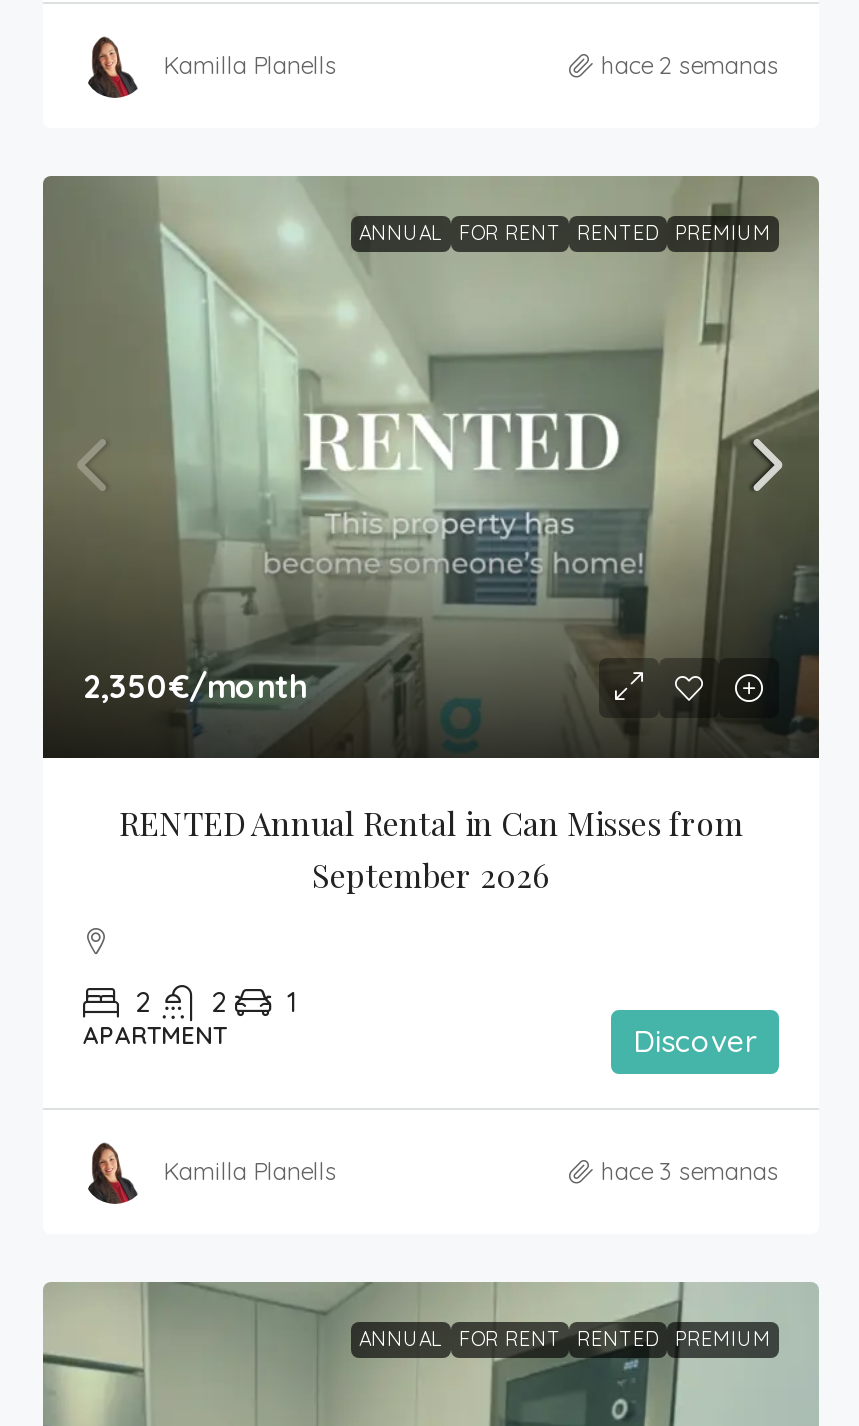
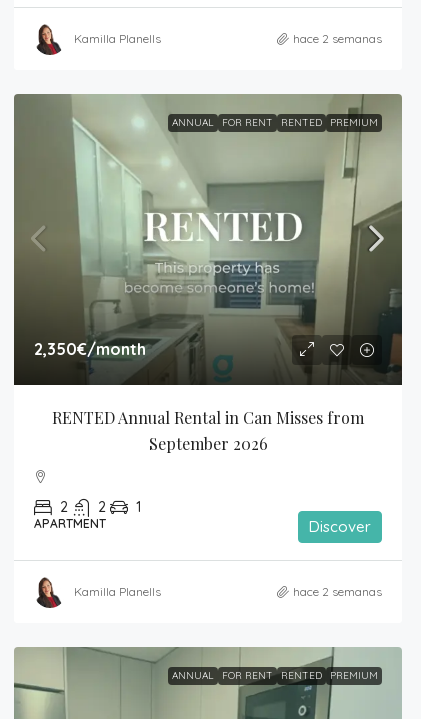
- hace 3 semanas
+ hace 2 semanas
